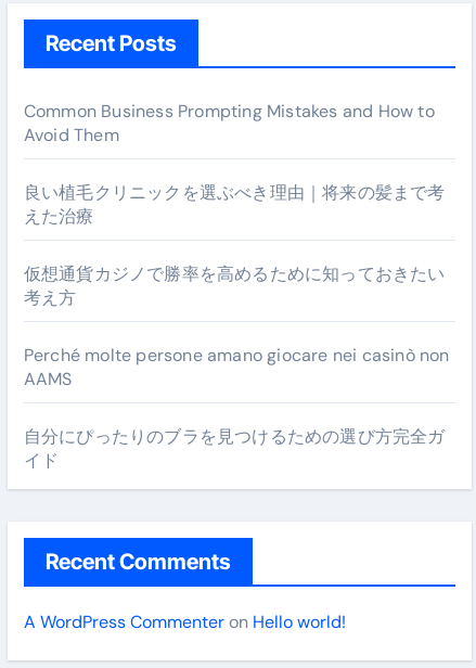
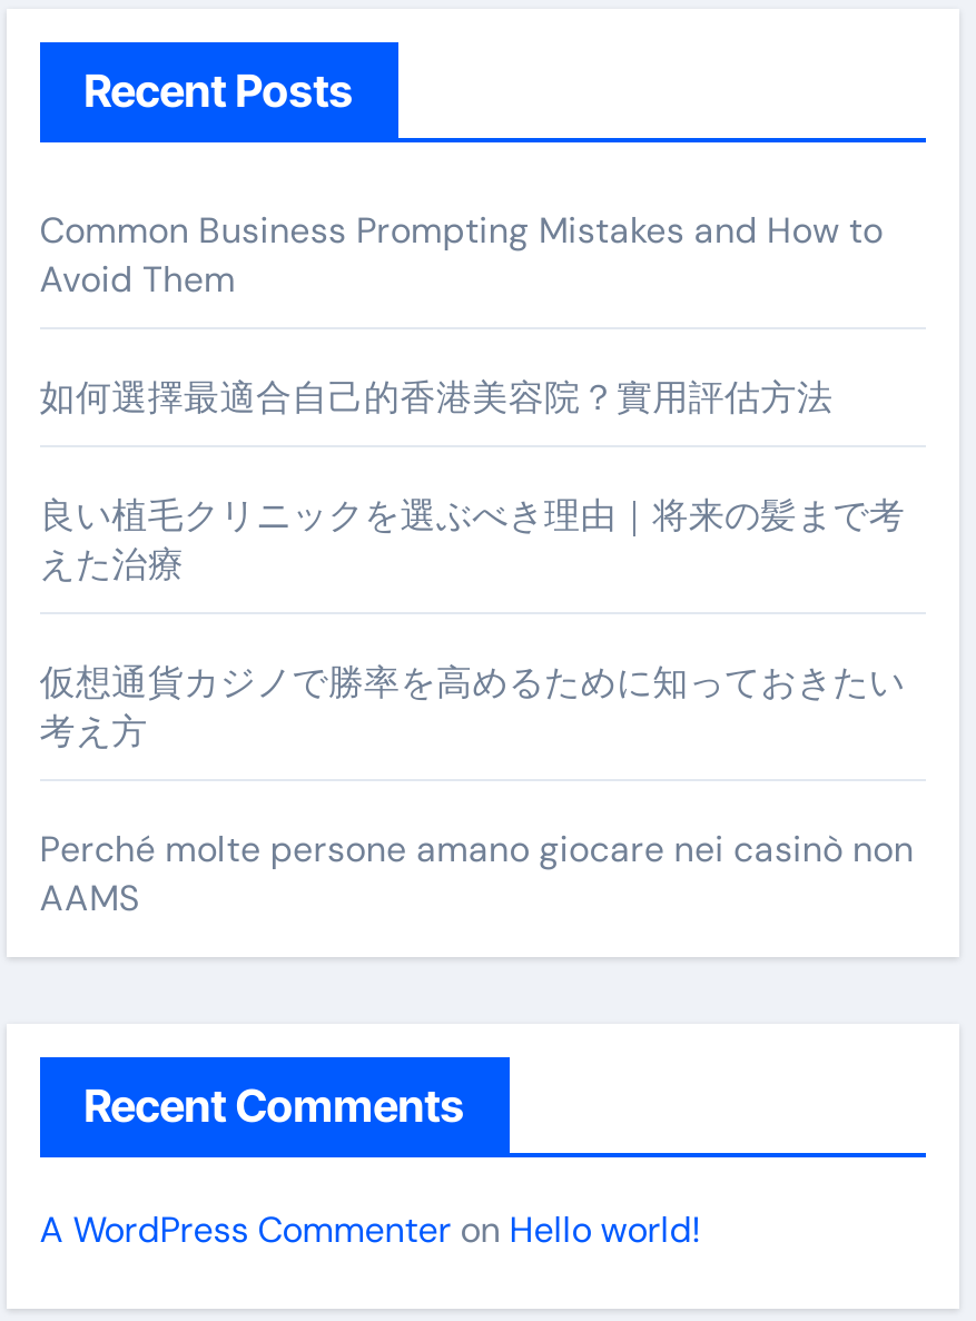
+ 如何選擇最適合自己的香港美容院？實用評估方法

moved down: 良い植毛クリニックを選ぶべき理由｜将来の髪まで考 | えた治療 | 仮想通貨カジノで勝率を高めるために知っておきたい | 考え方 | Perché molte persone amano giocare nei casinò non | AAMS

- 自分にぴったりのブラを見つけるための選び方完全ガ
- イド
